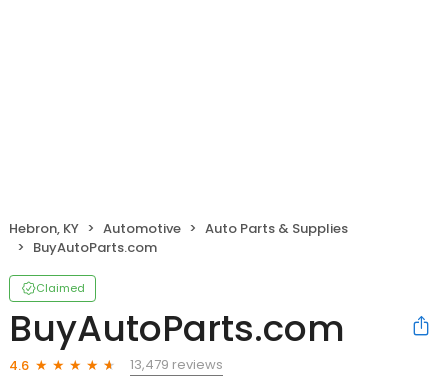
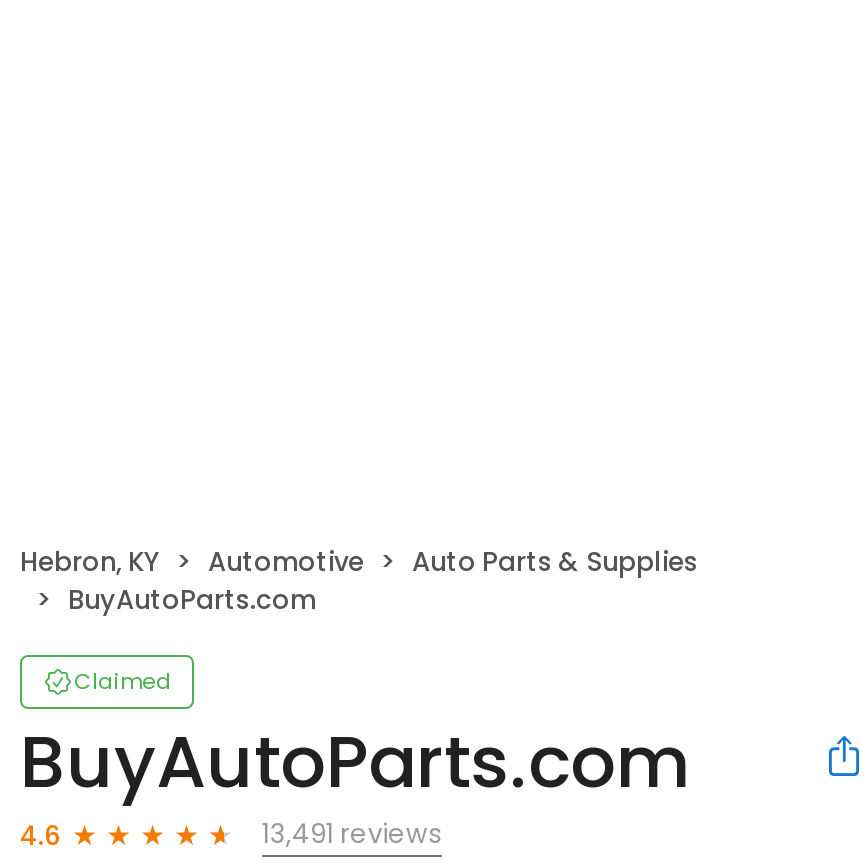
- 13,479 reviews
+ 13,491 reviews
